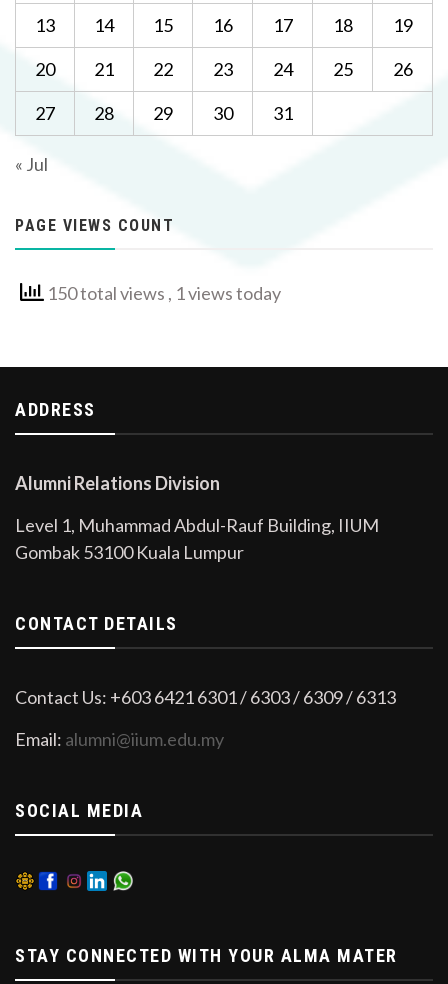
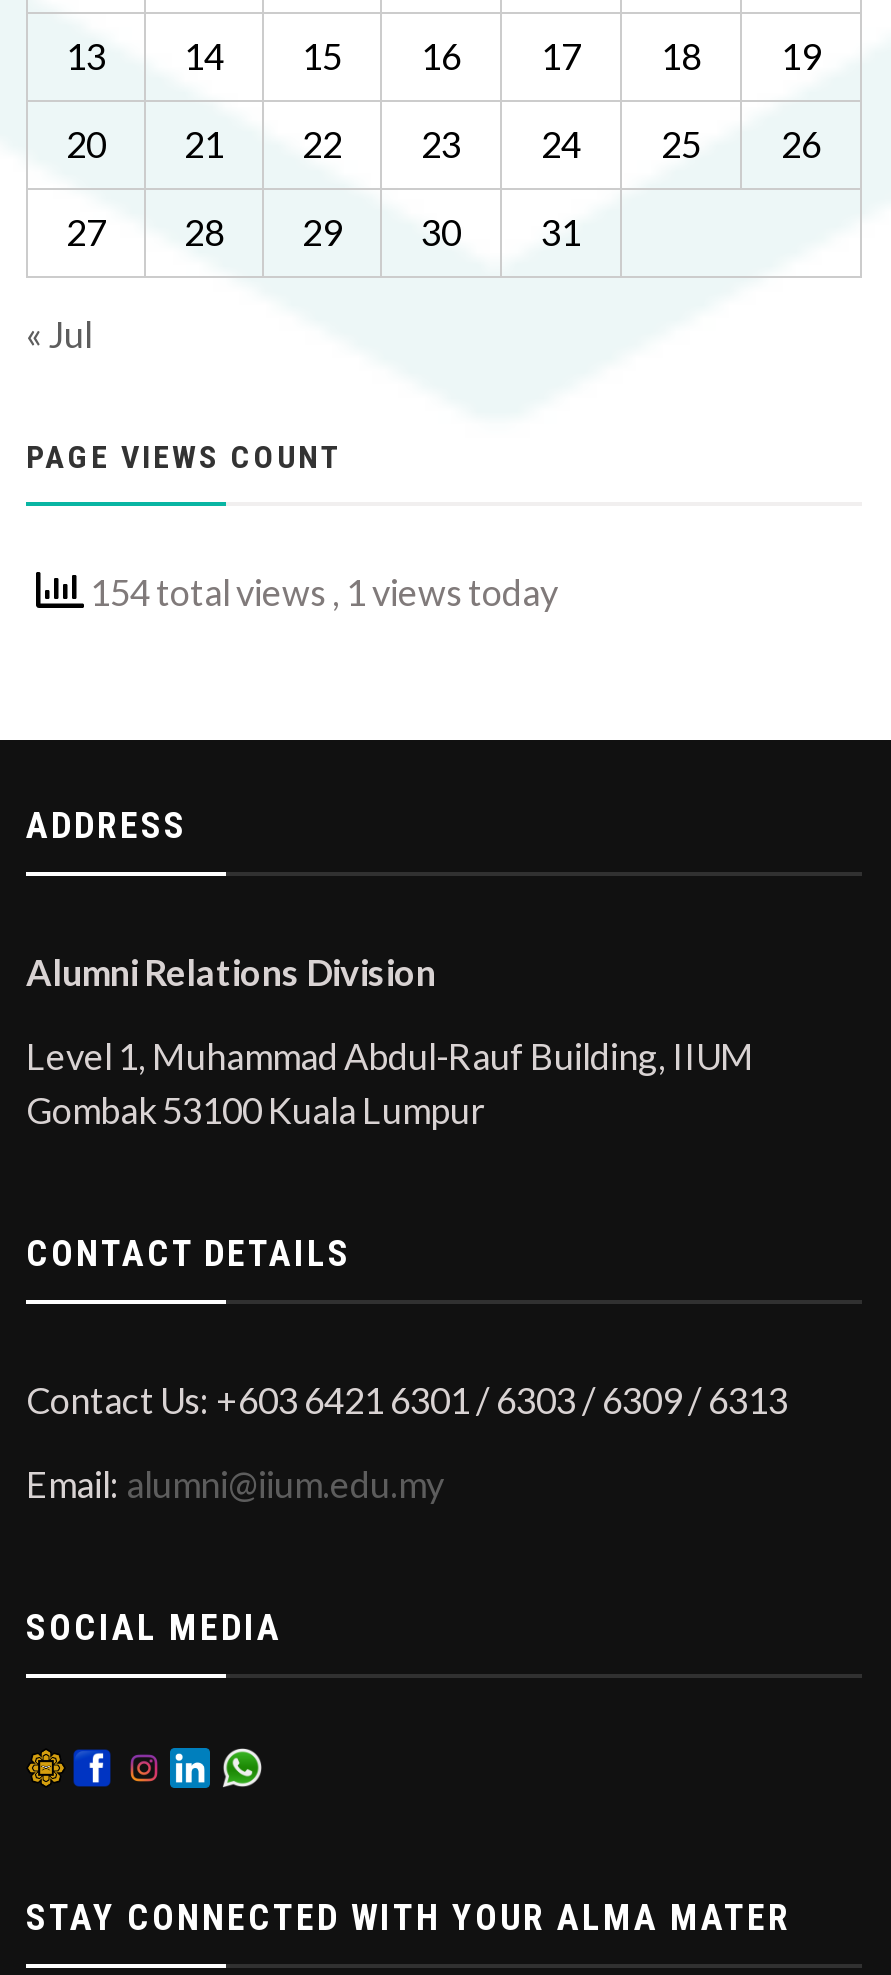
- 150 total views, 1 views today
+ 154 total views, 1 views today
